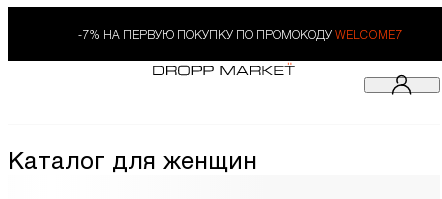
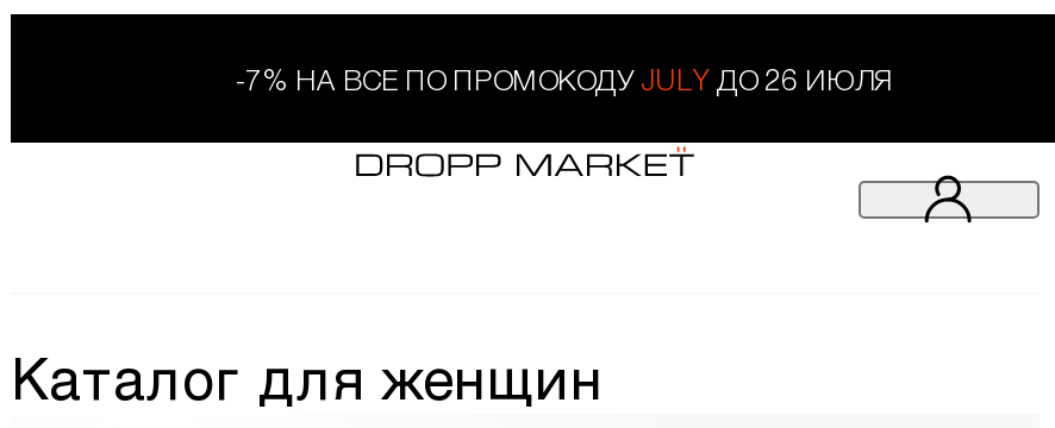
- -7% НА ПЕРВУЮ ПОКУПКУ ПО ПРОМОКОДУ WELCOME7
+ -7% НА ВСЕ ПО ПРОМОКОДУ JULY ДО 26 ИЮЛЯ
